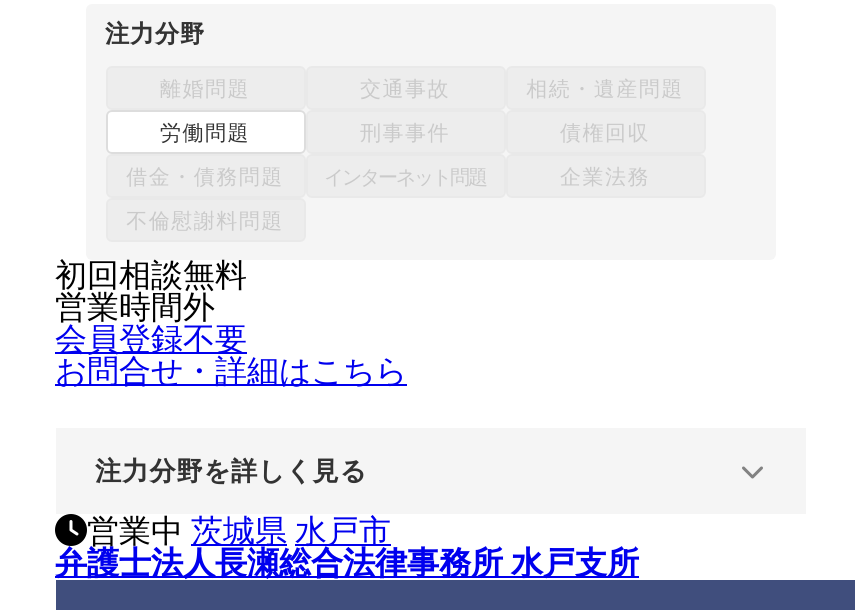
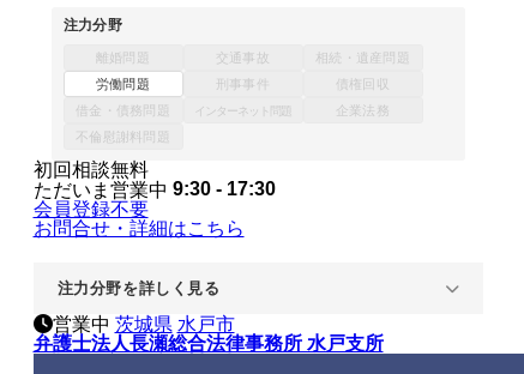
- 営業時間外
+ ただいま営業中9:30 - 17:30
